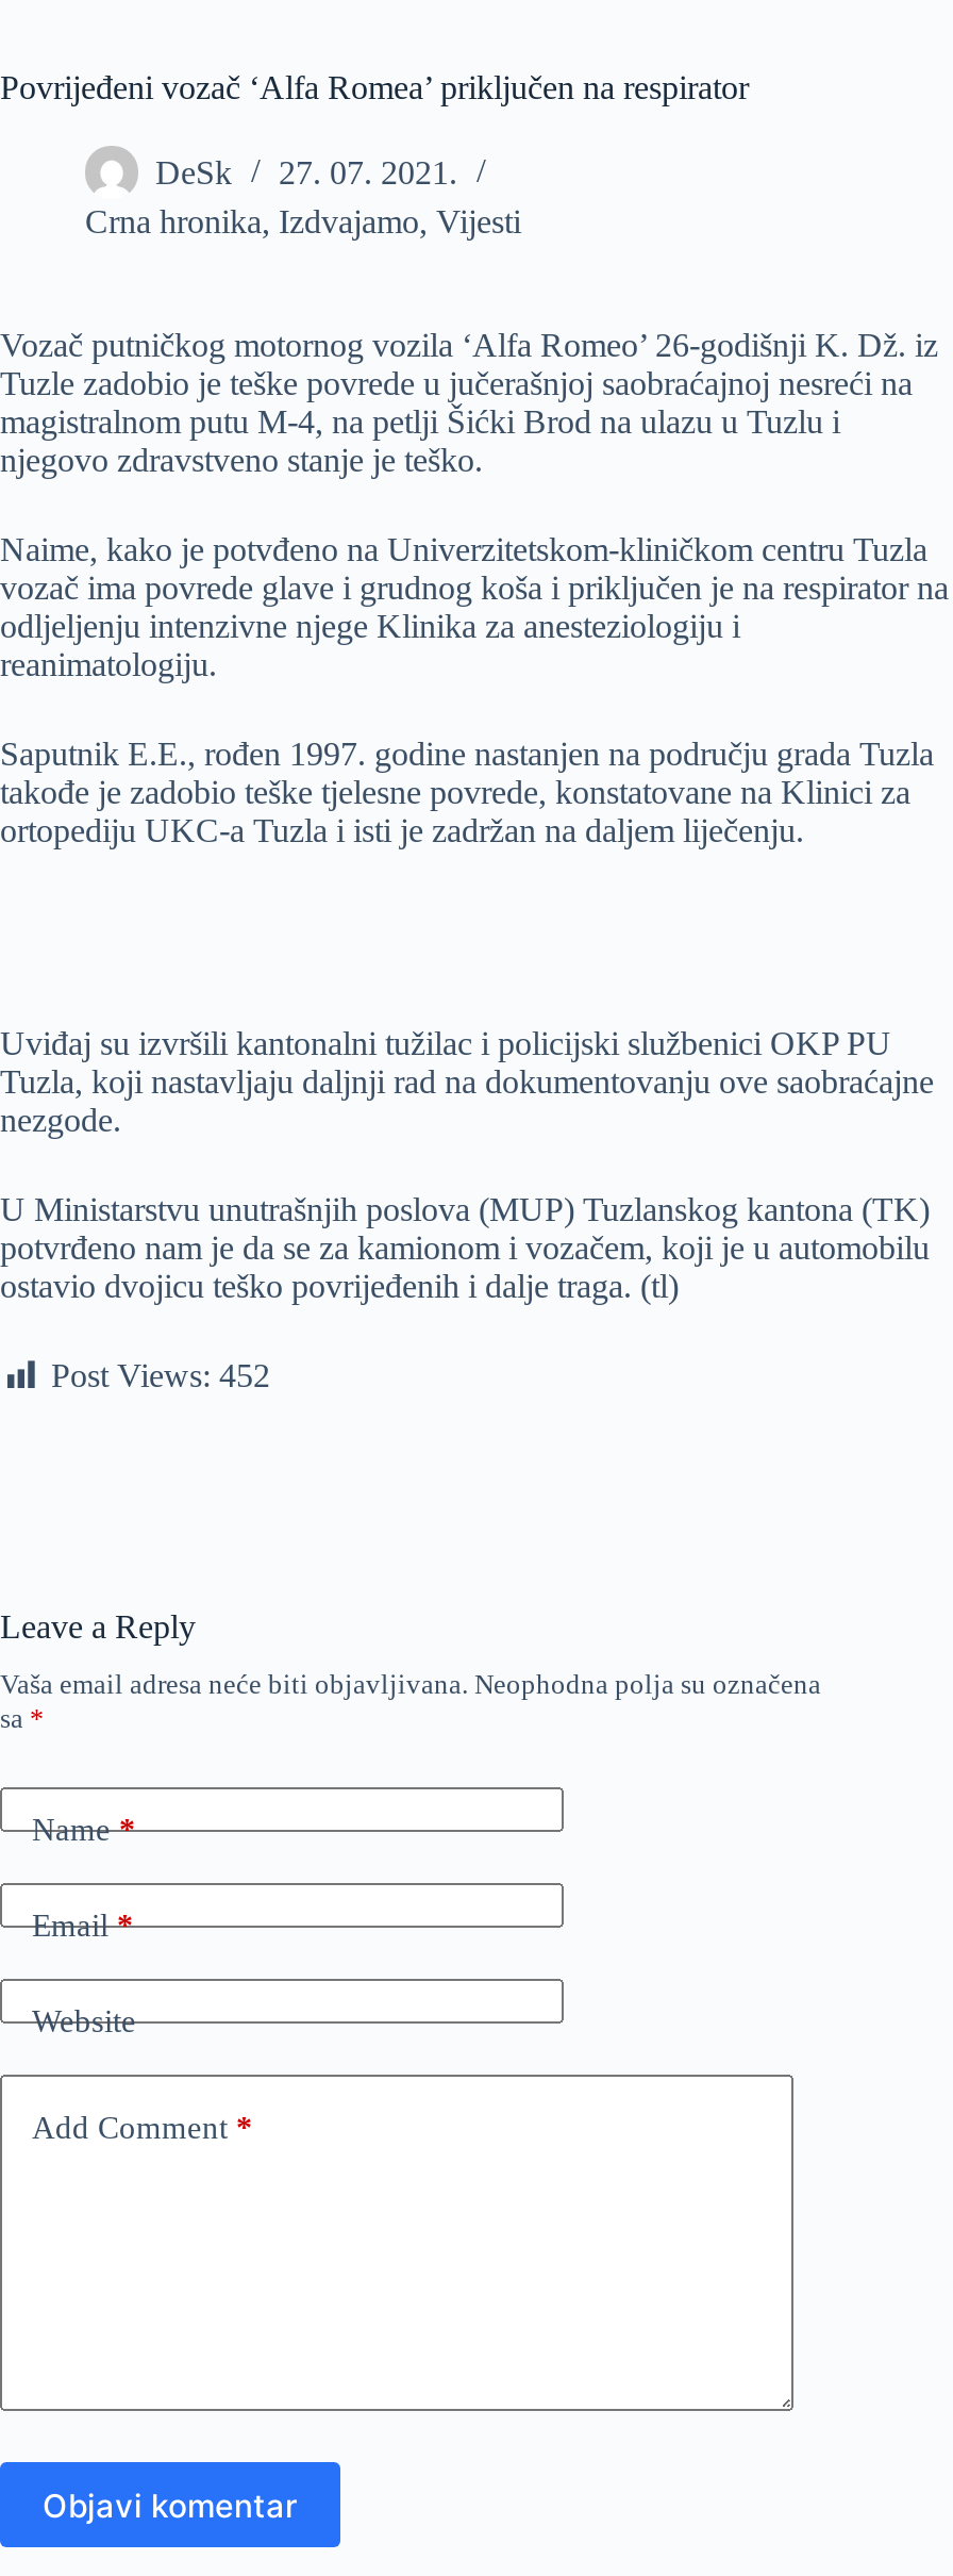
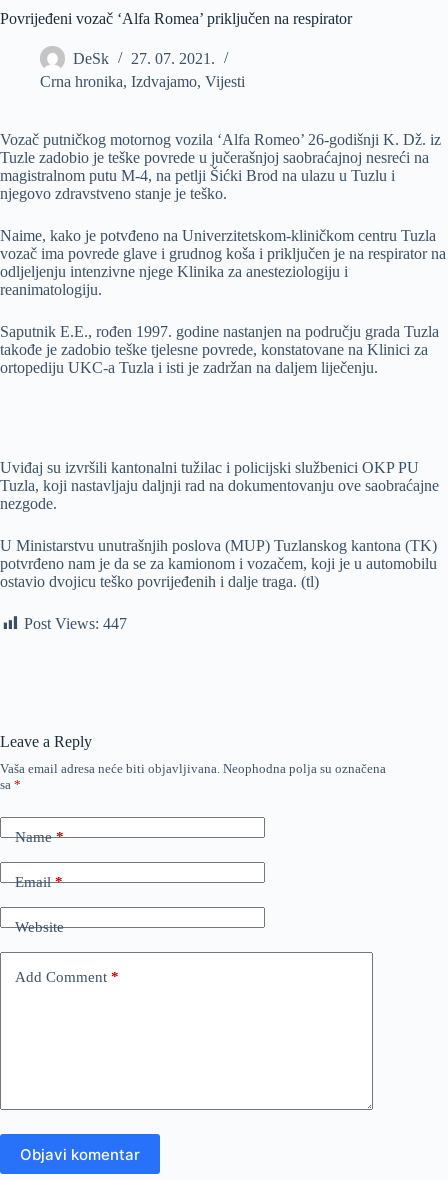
- Post Views: 452
+ Post Views: 447
